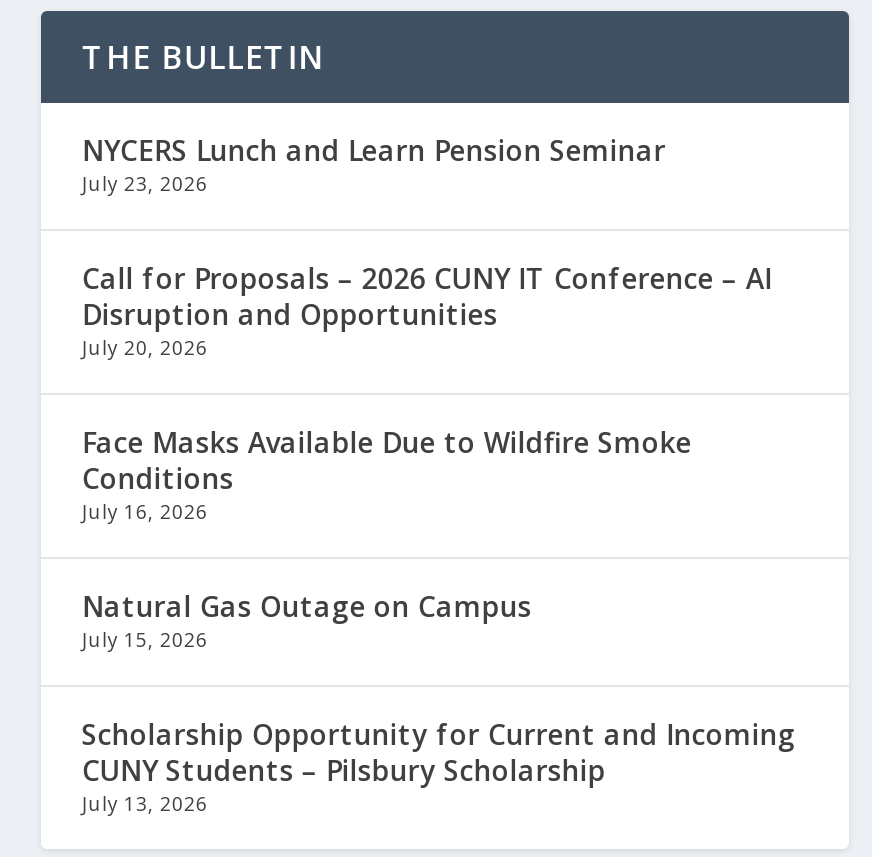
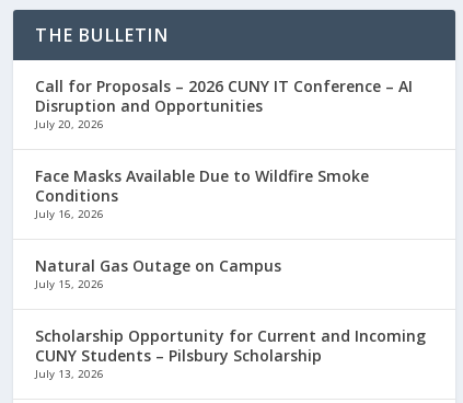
- NYCERS Lunch and Learn Pension Seminar
- July 23, 2026
